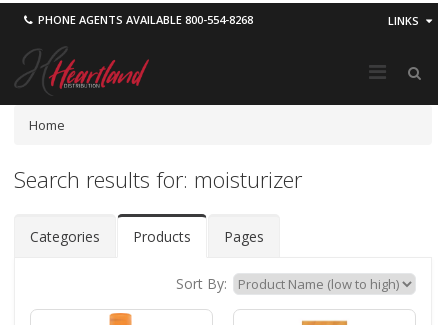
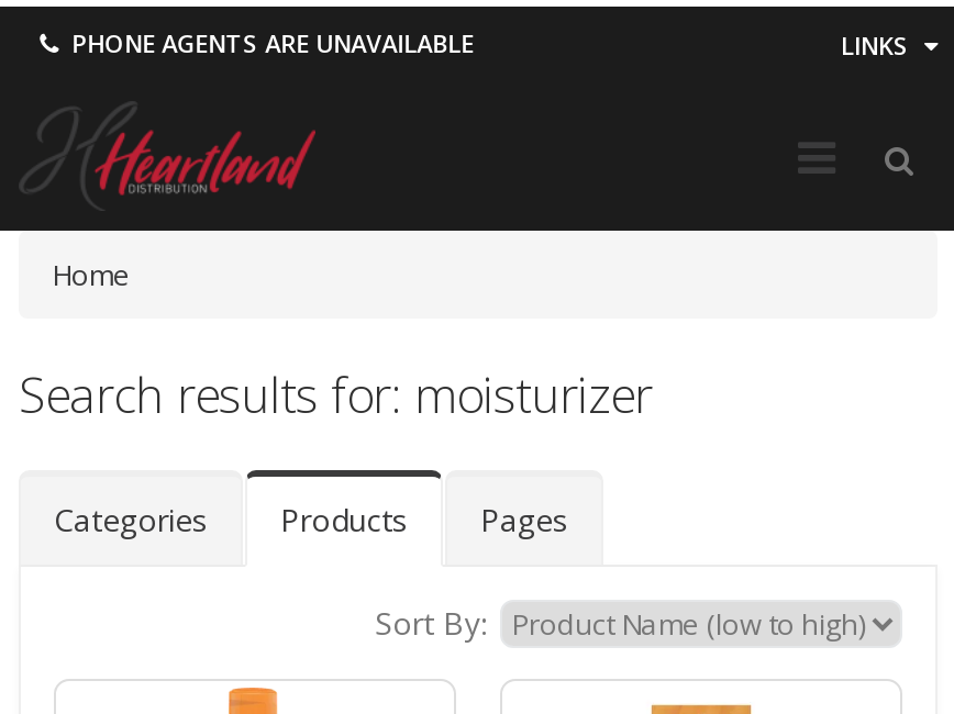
- PHONE AGENTS AVAILABLE 800-554-8268
+ PHONE AGENTS ARE UNAVAILABLE
